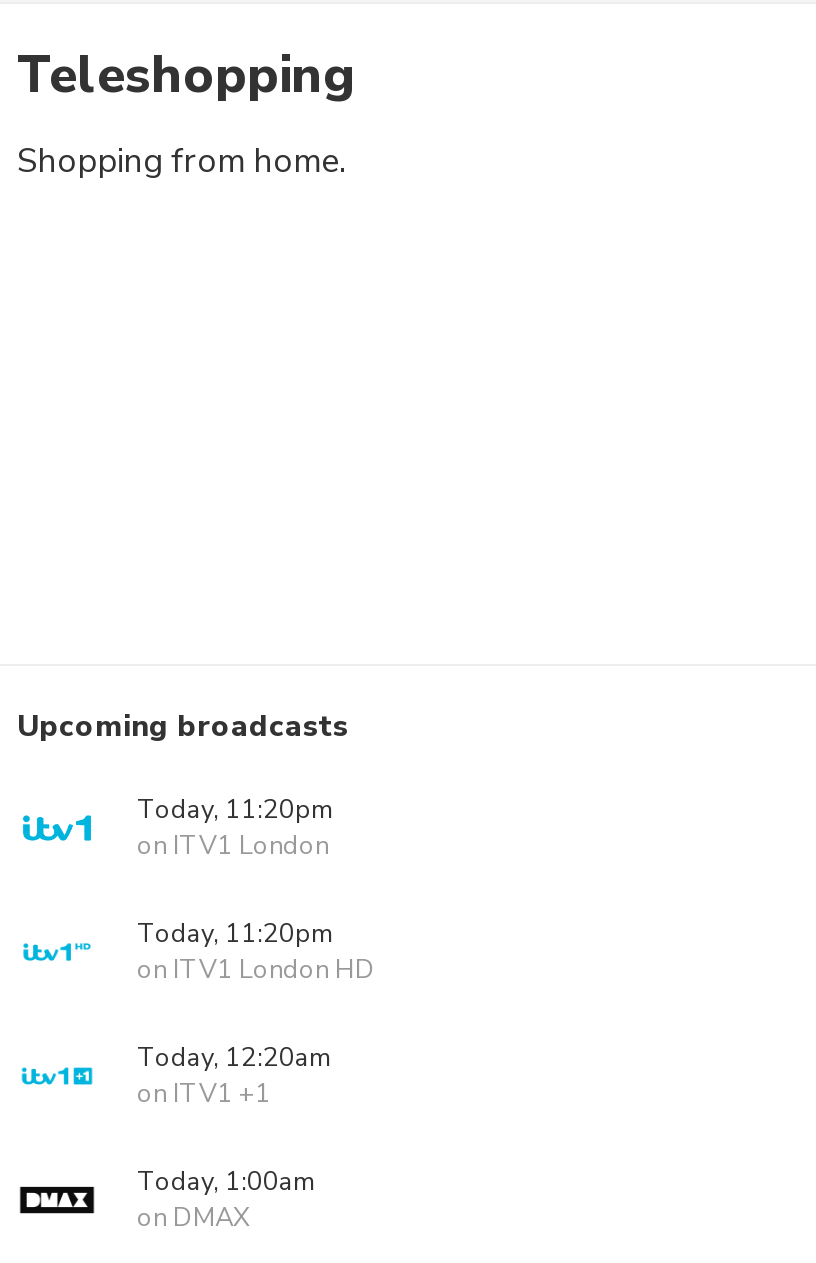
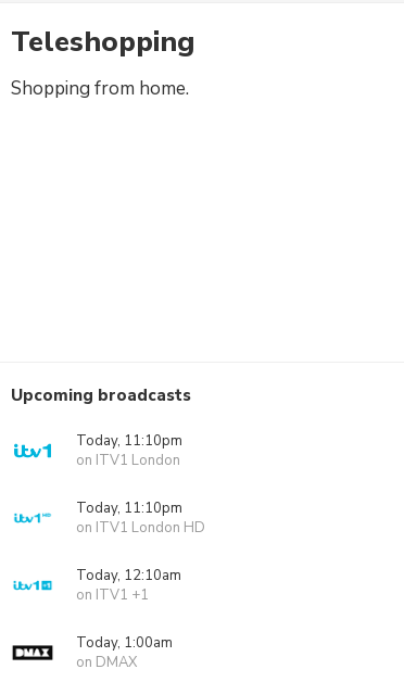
- Today, 11:20pm
+ Today, 11:10pm

- Today, 11:20pm
+ Today, 11:10pm

- Today, 12:20am
+ Today, 12:10am
